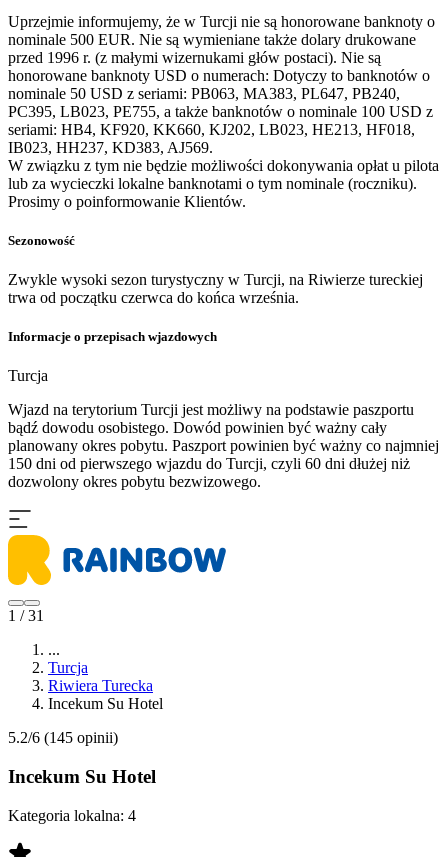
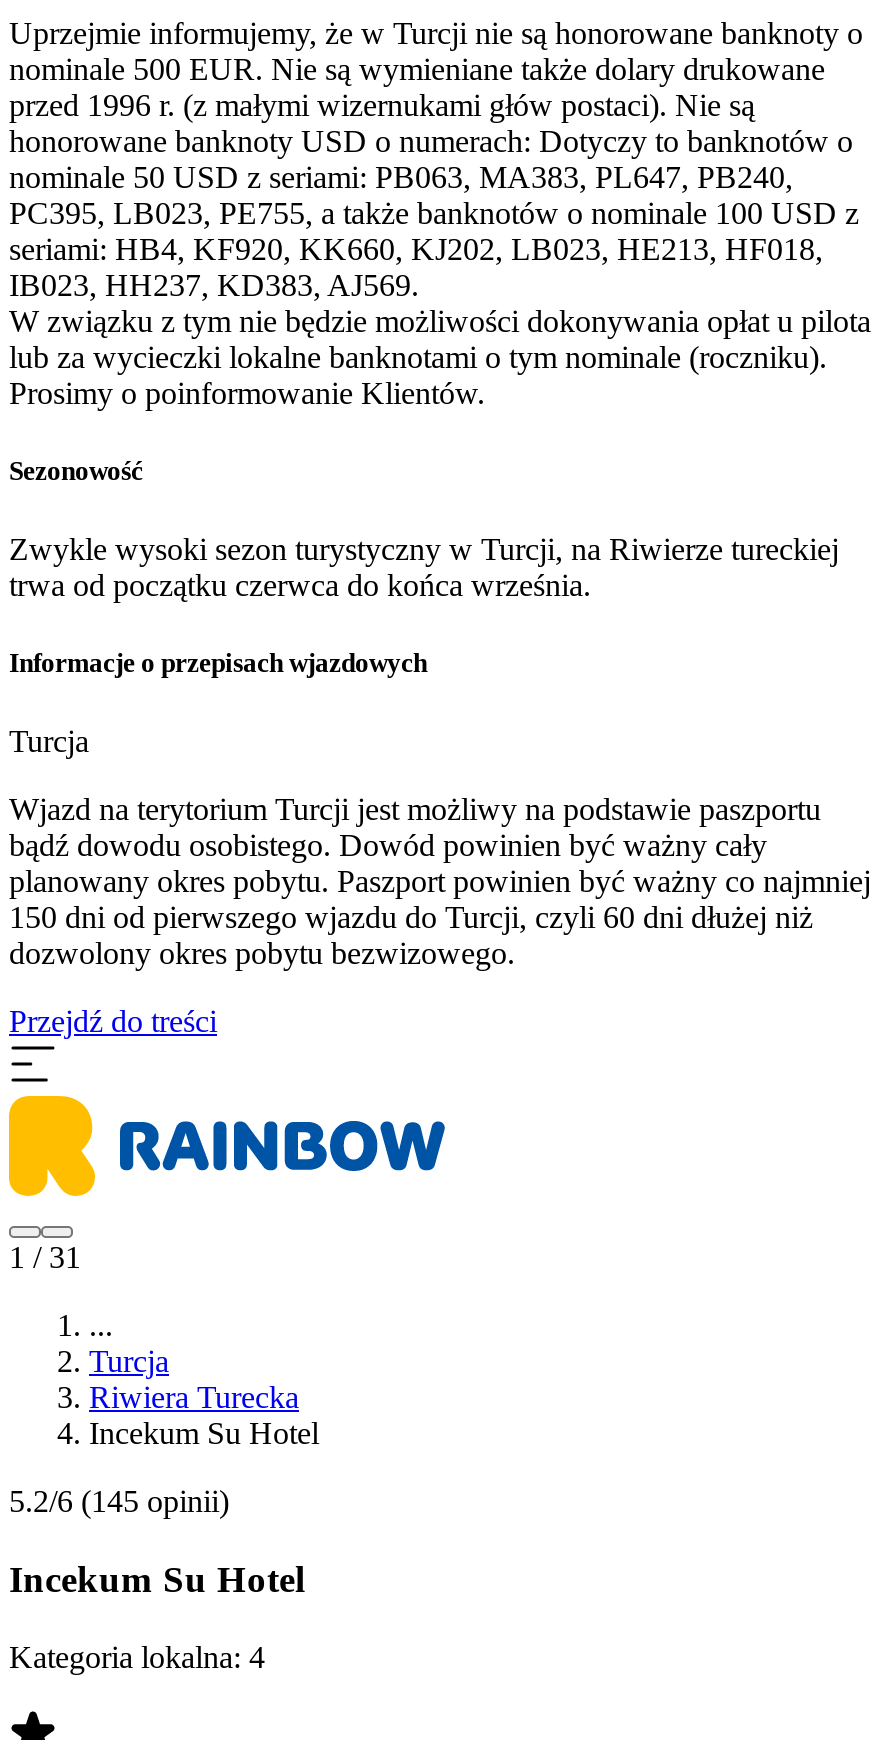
+ Przejdź do treści
